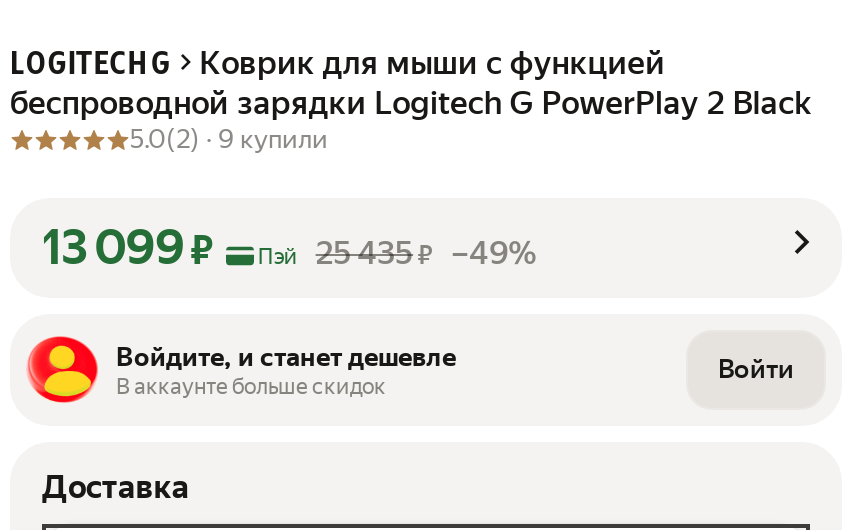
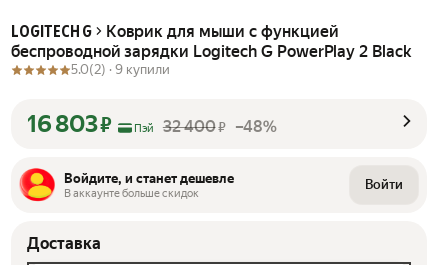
- 13 099 ₽
+ 16 803 ₽

- 25 435 ₽ –49%
+ 32 400 ₽ –48%
